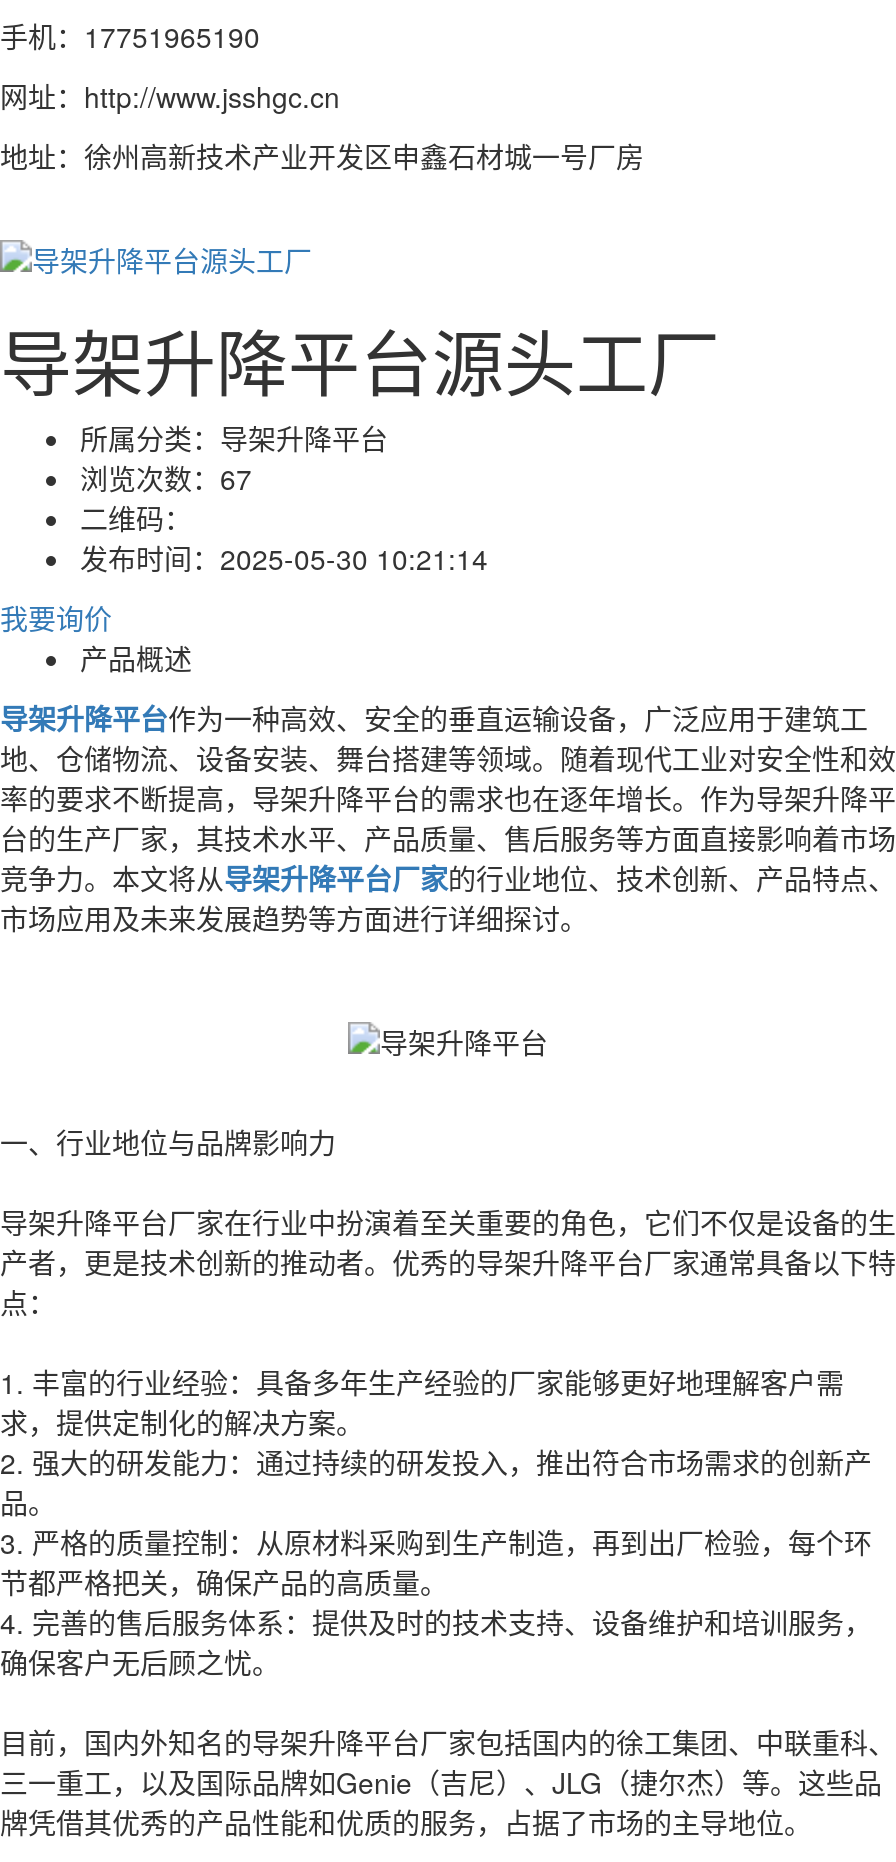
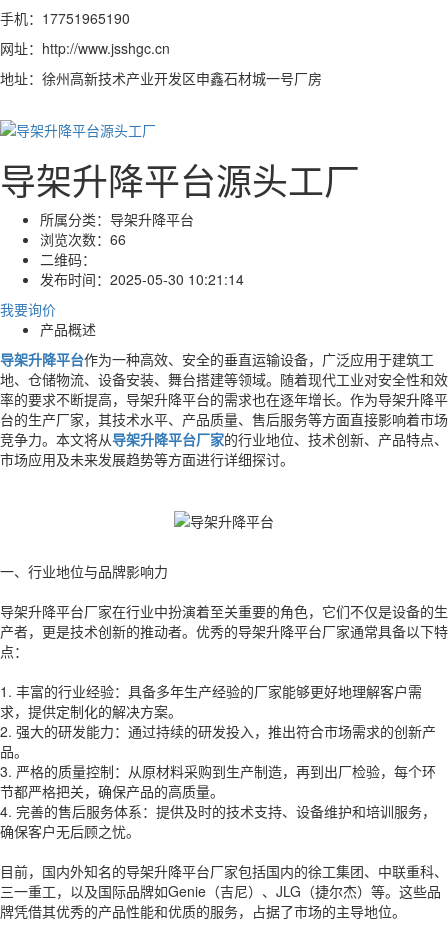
- 浏览次数：67
+ 浏览次数：66
